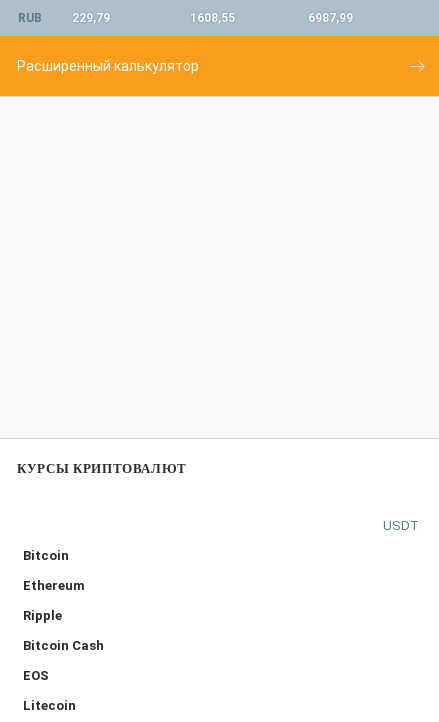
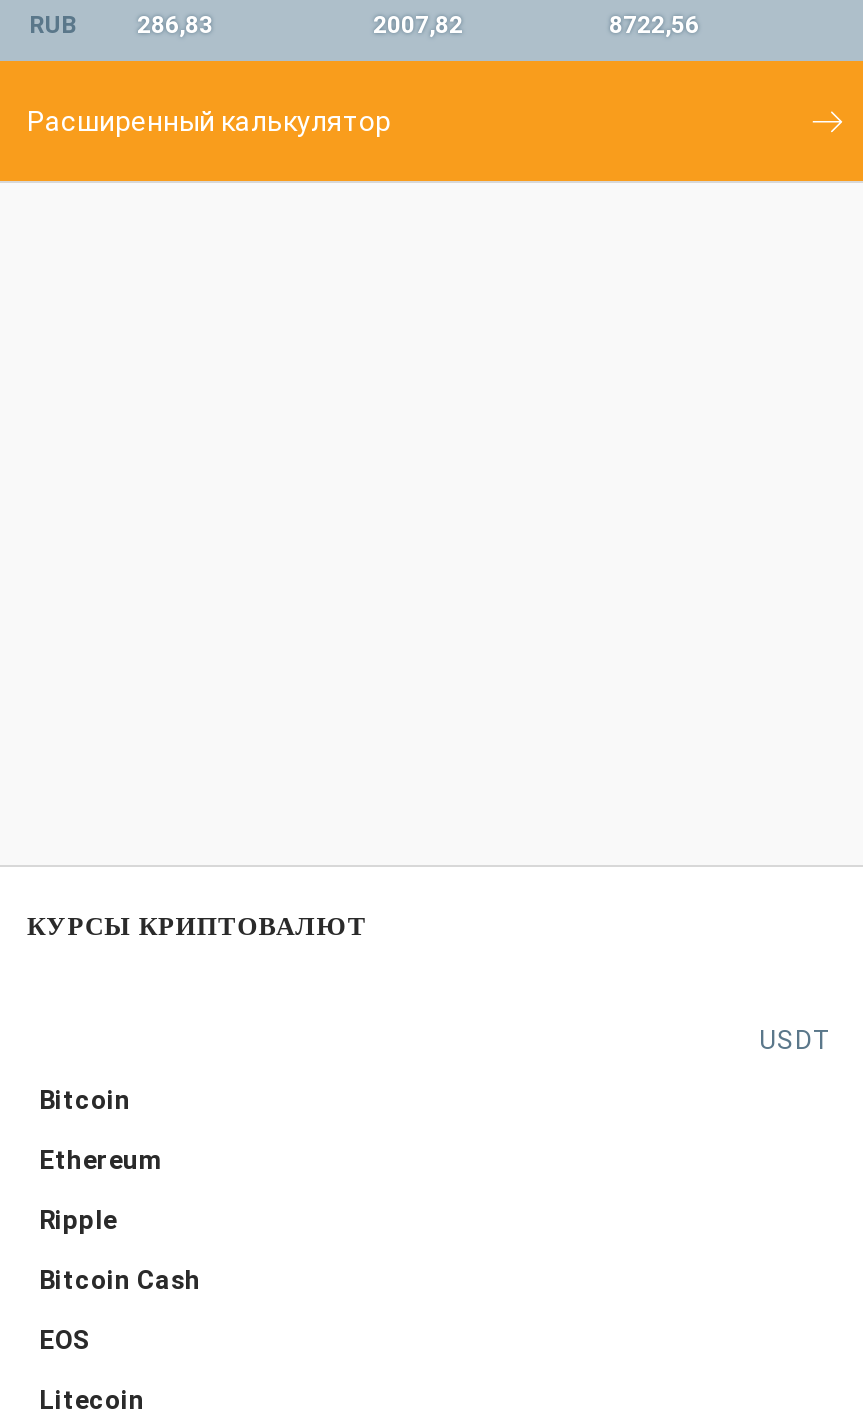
- 229,79
+ 286,83

- 1608,55
+ 2007,82

- 6987,99
+ 8722,56
